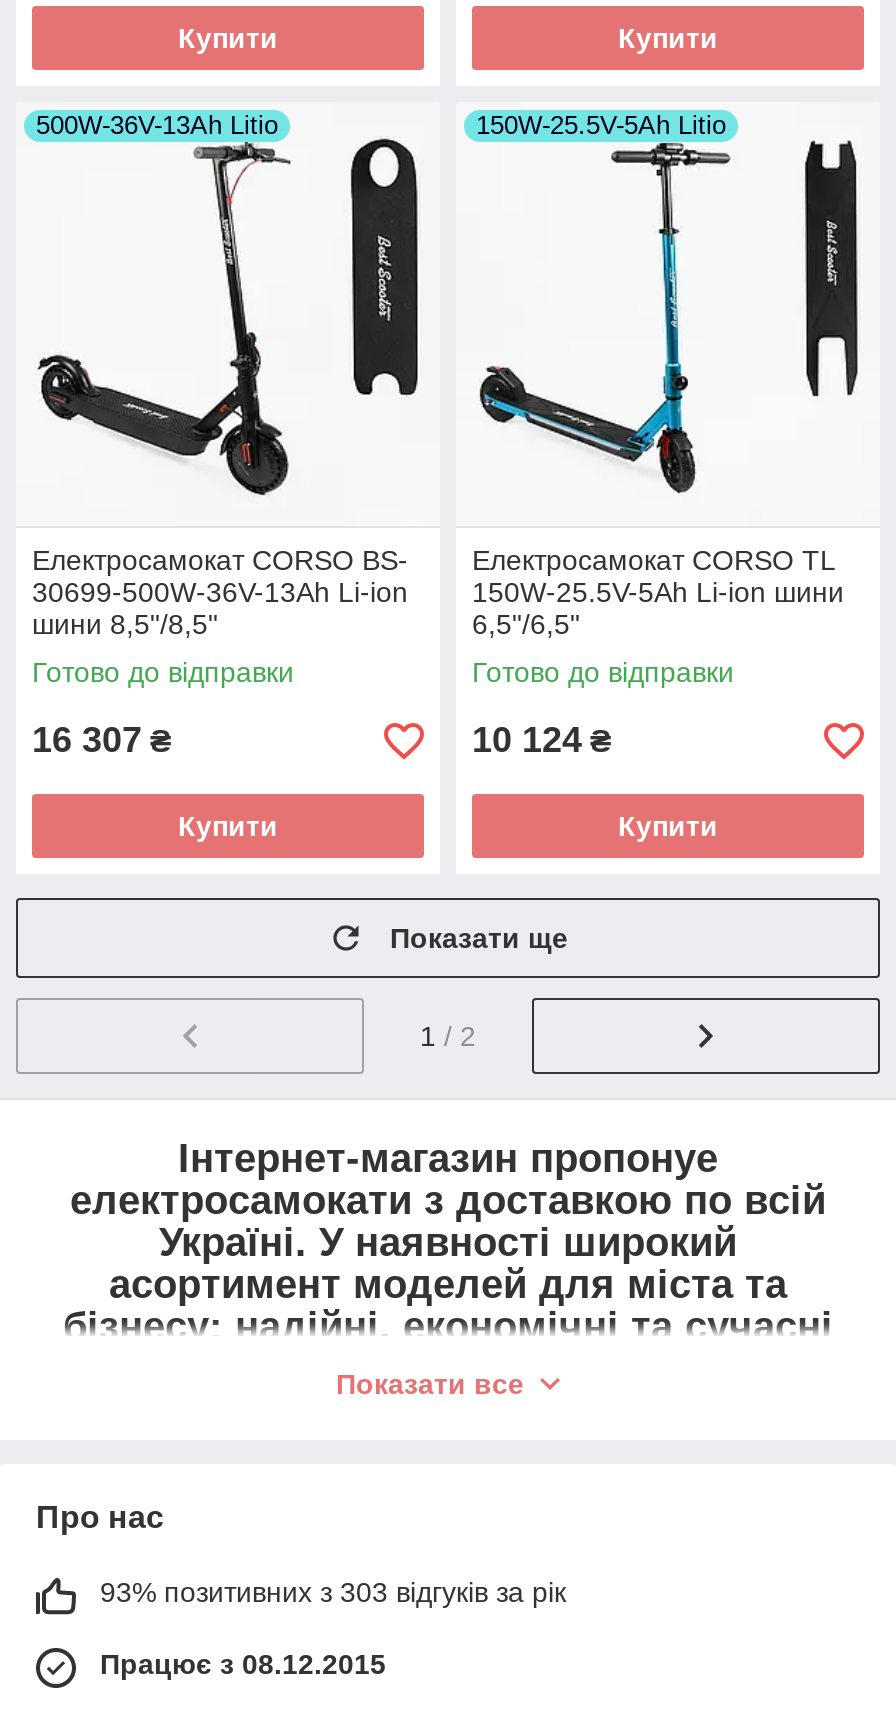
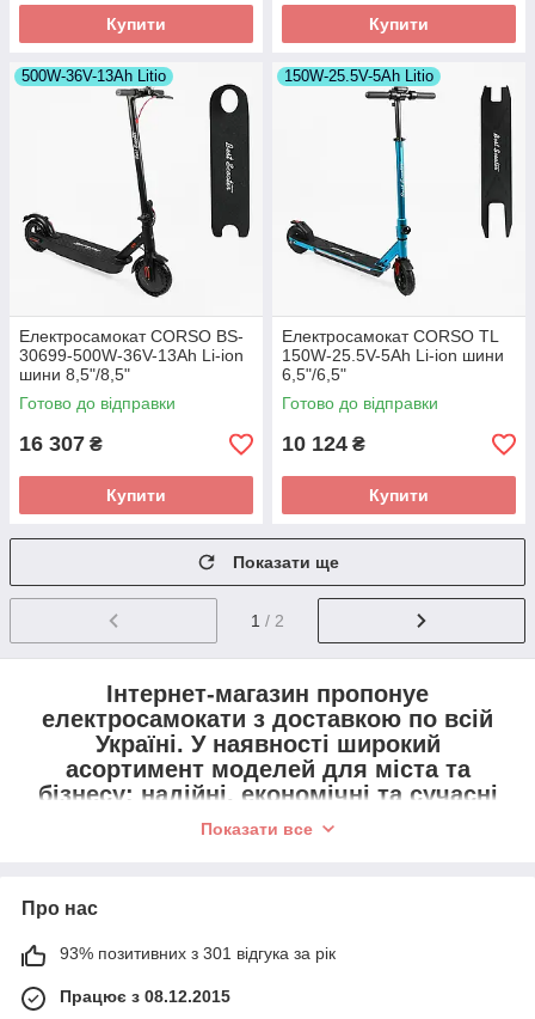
- 93% позитивних з 303 відгуків за рік
+ 93% позитивних з 301 відгука за рік
